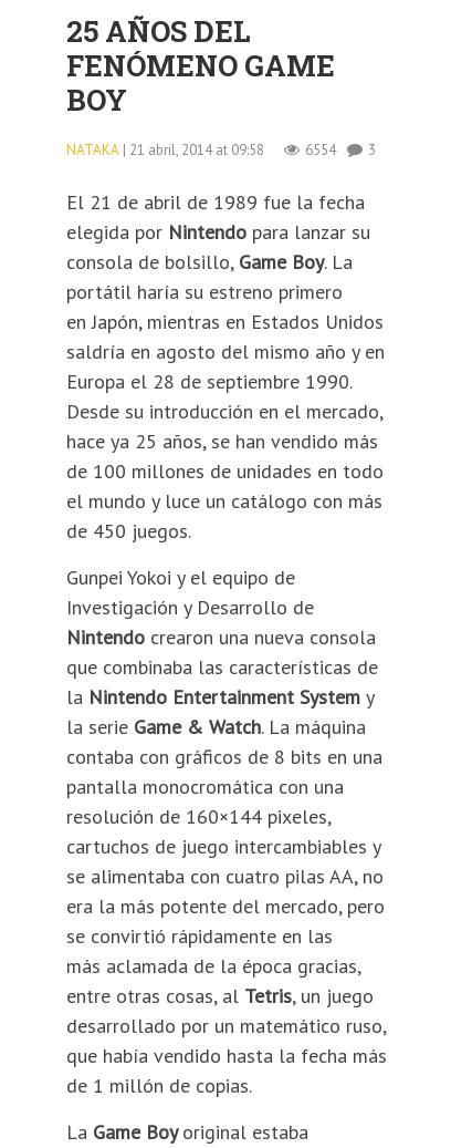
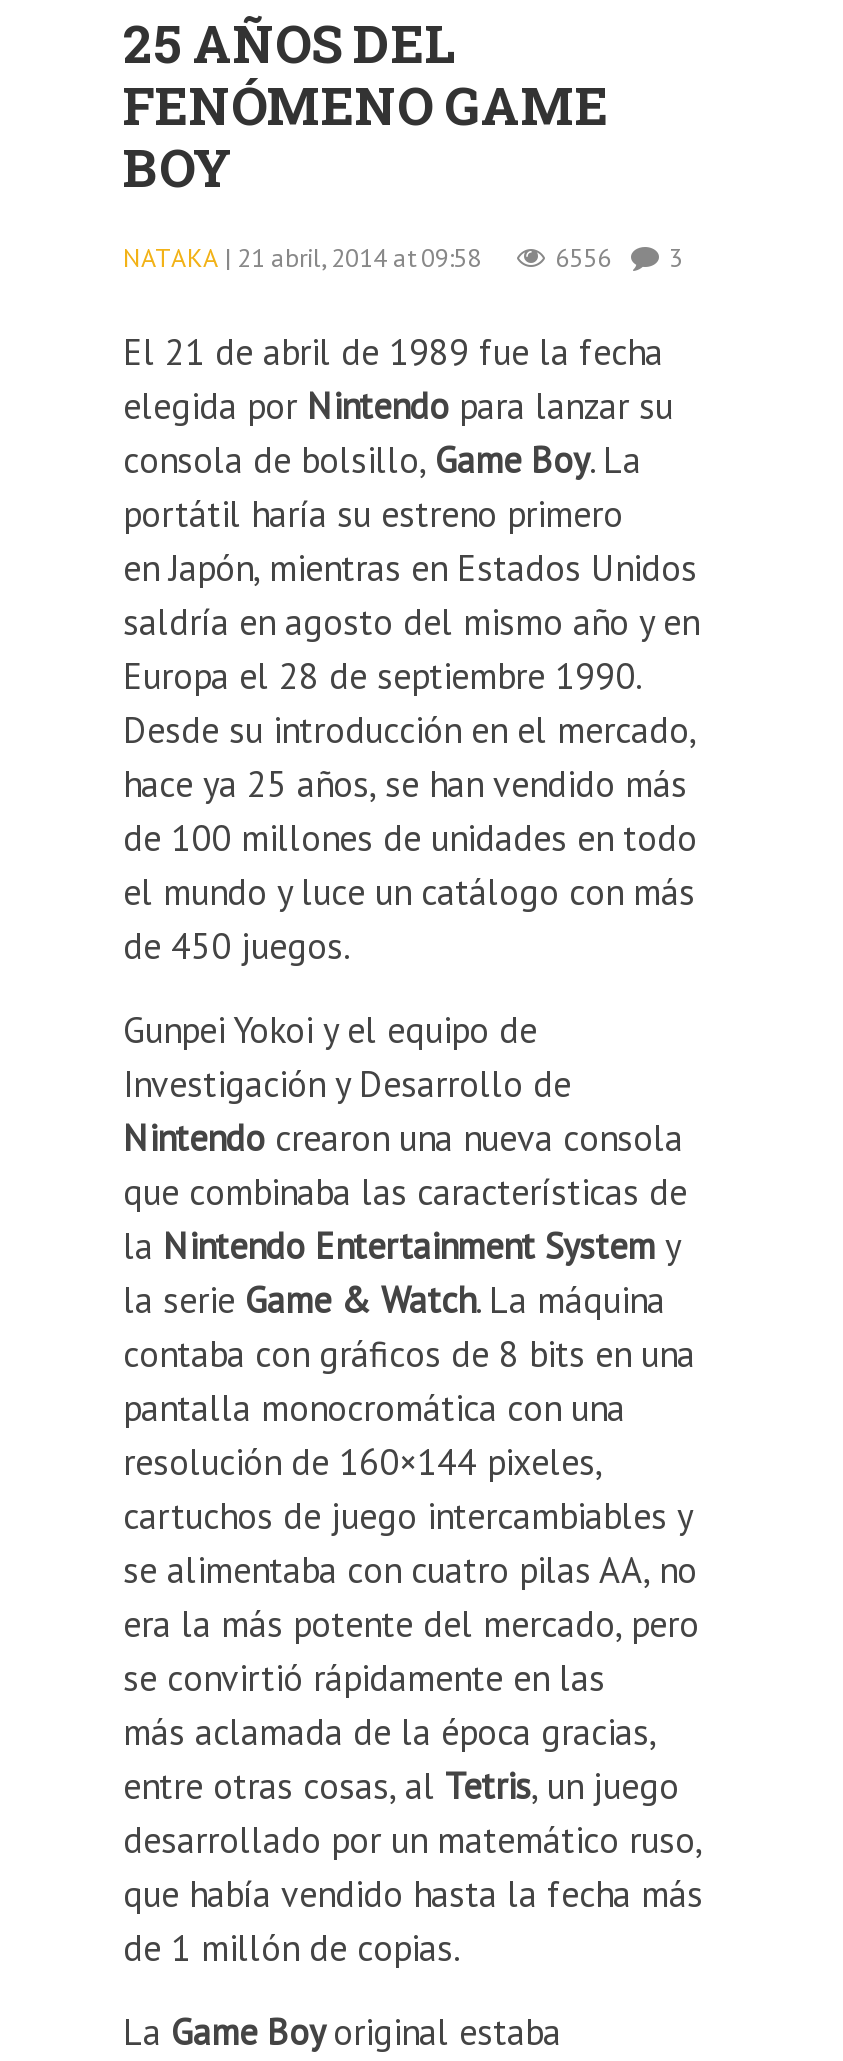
- 6554
+ 6556
